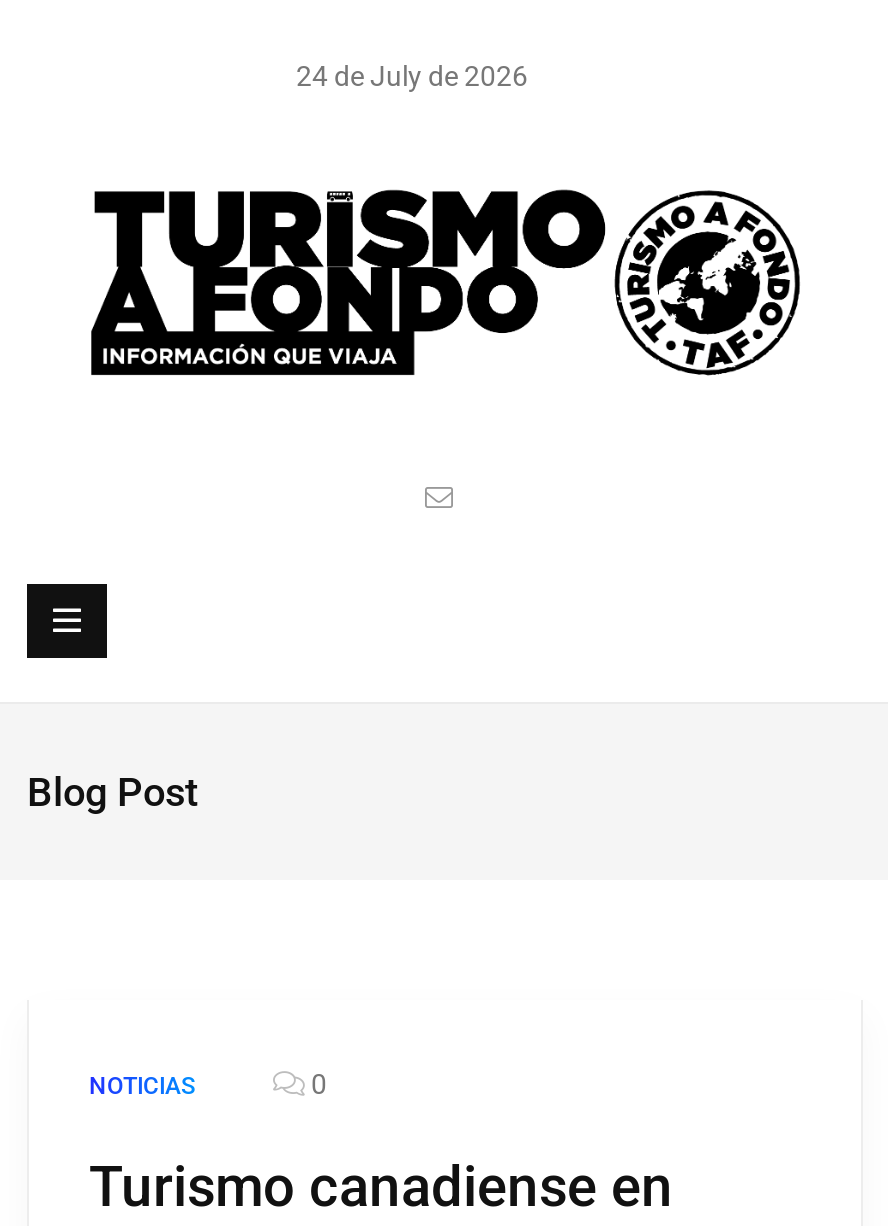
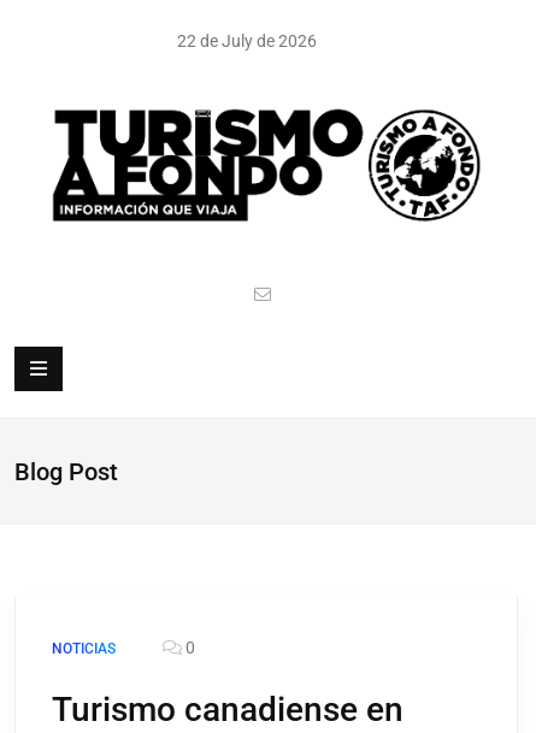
- 24 de July de 2026
+ 22 de July de 2026
